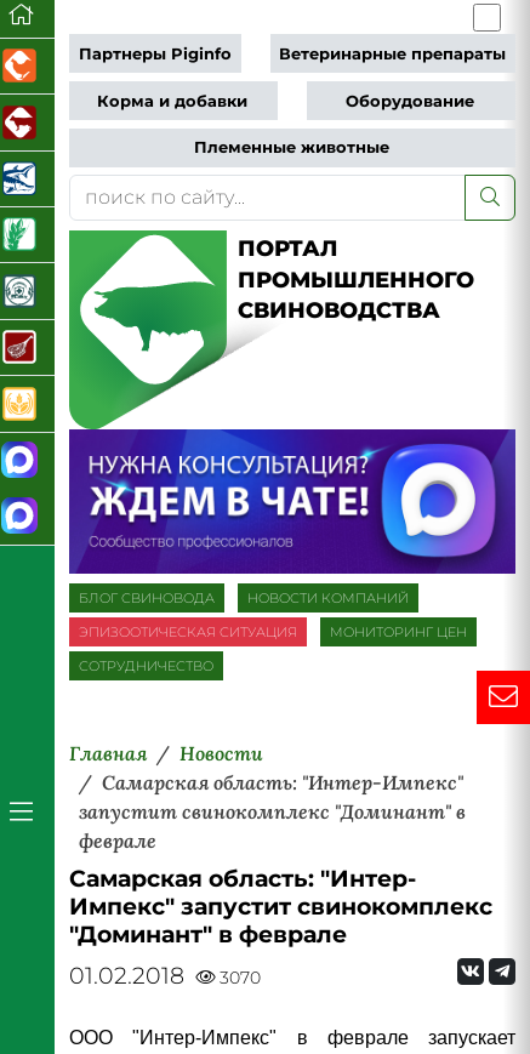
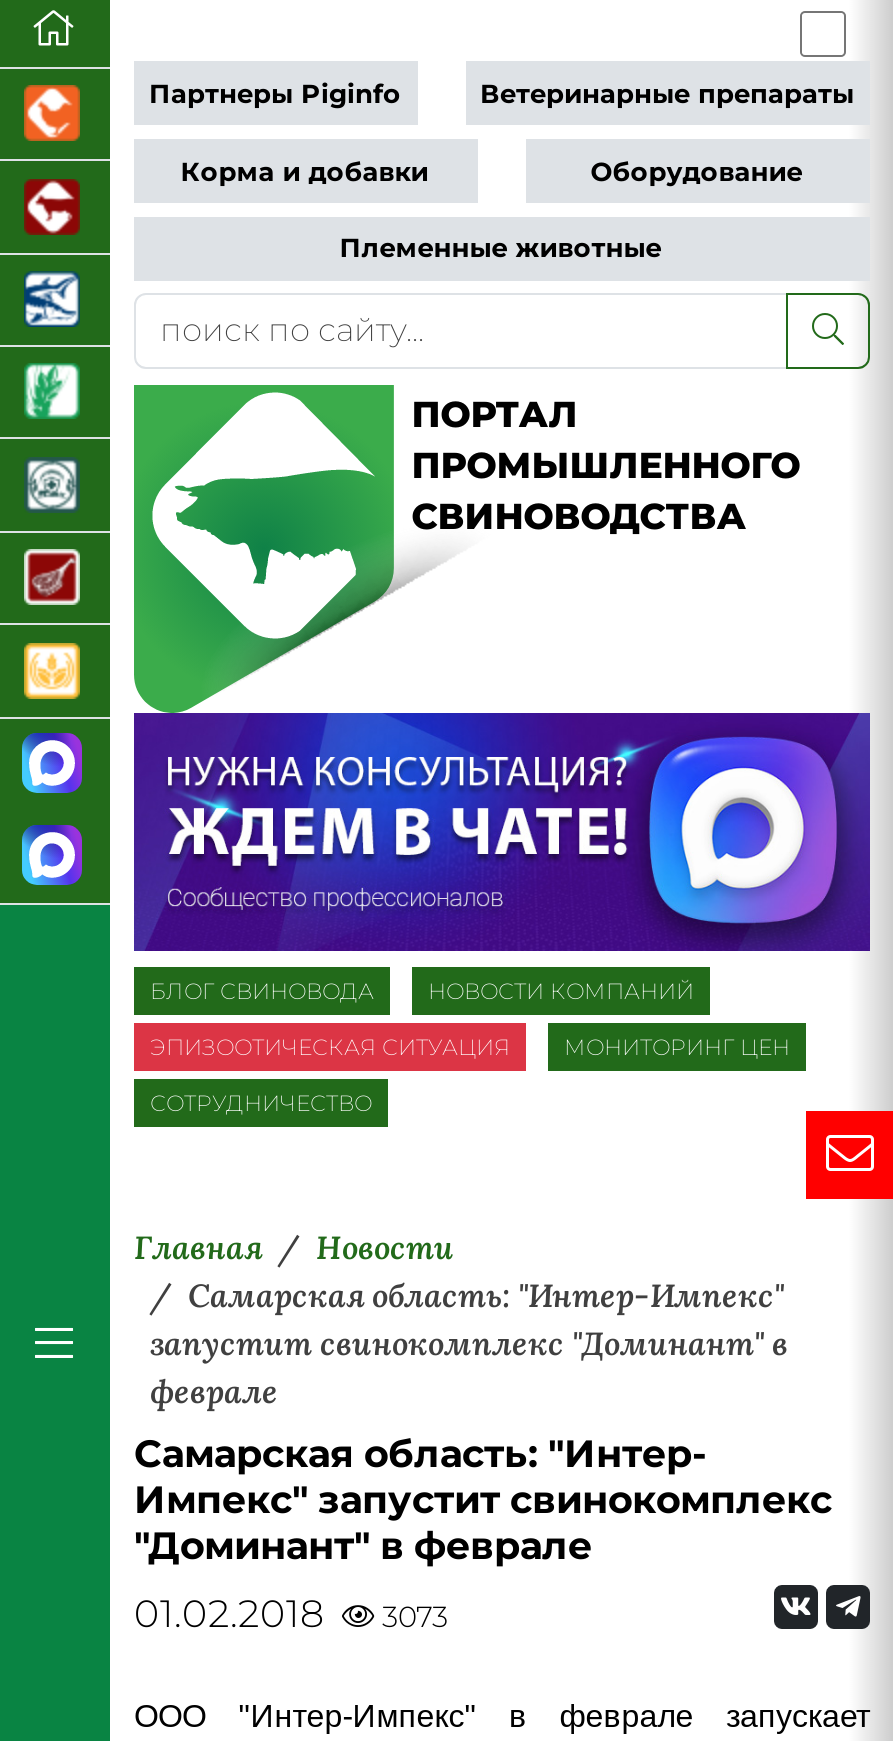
- 01.02.2018 3070
+ 01.02.2018 3073
